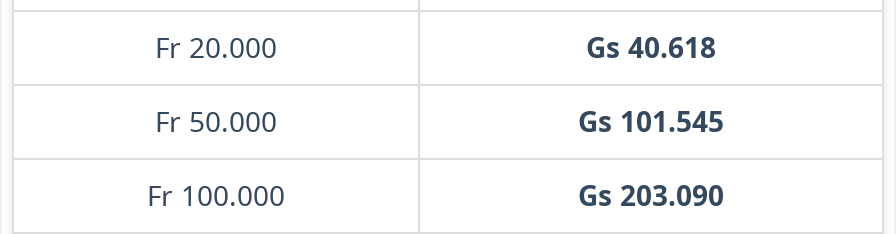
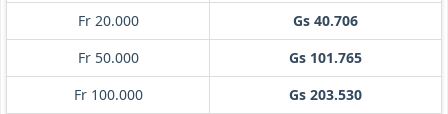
- Gs 40.618
+ Gs 40.706

- Gs 101.545
+ Gs 101.765

- Gs 203.090
+ Gs 203.530
